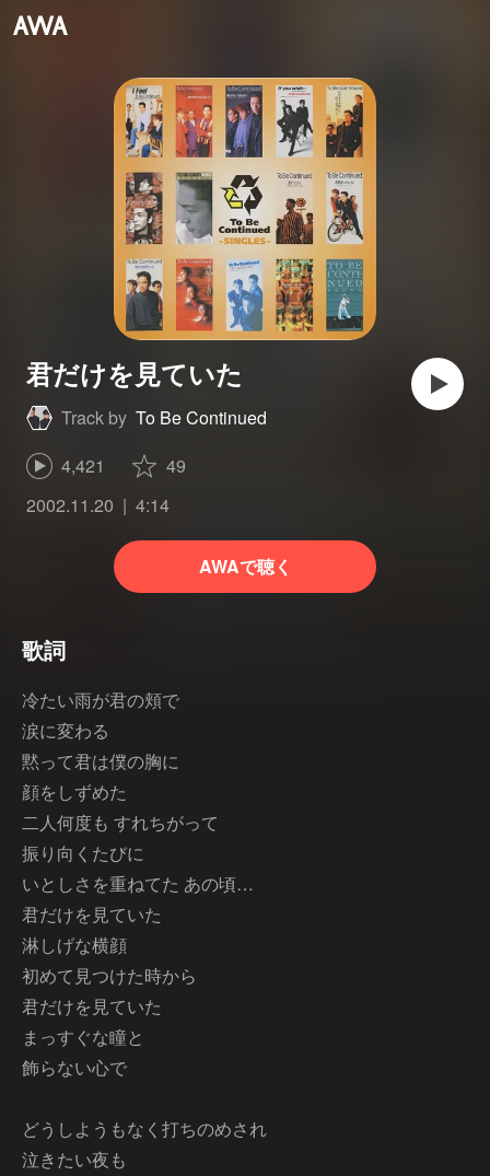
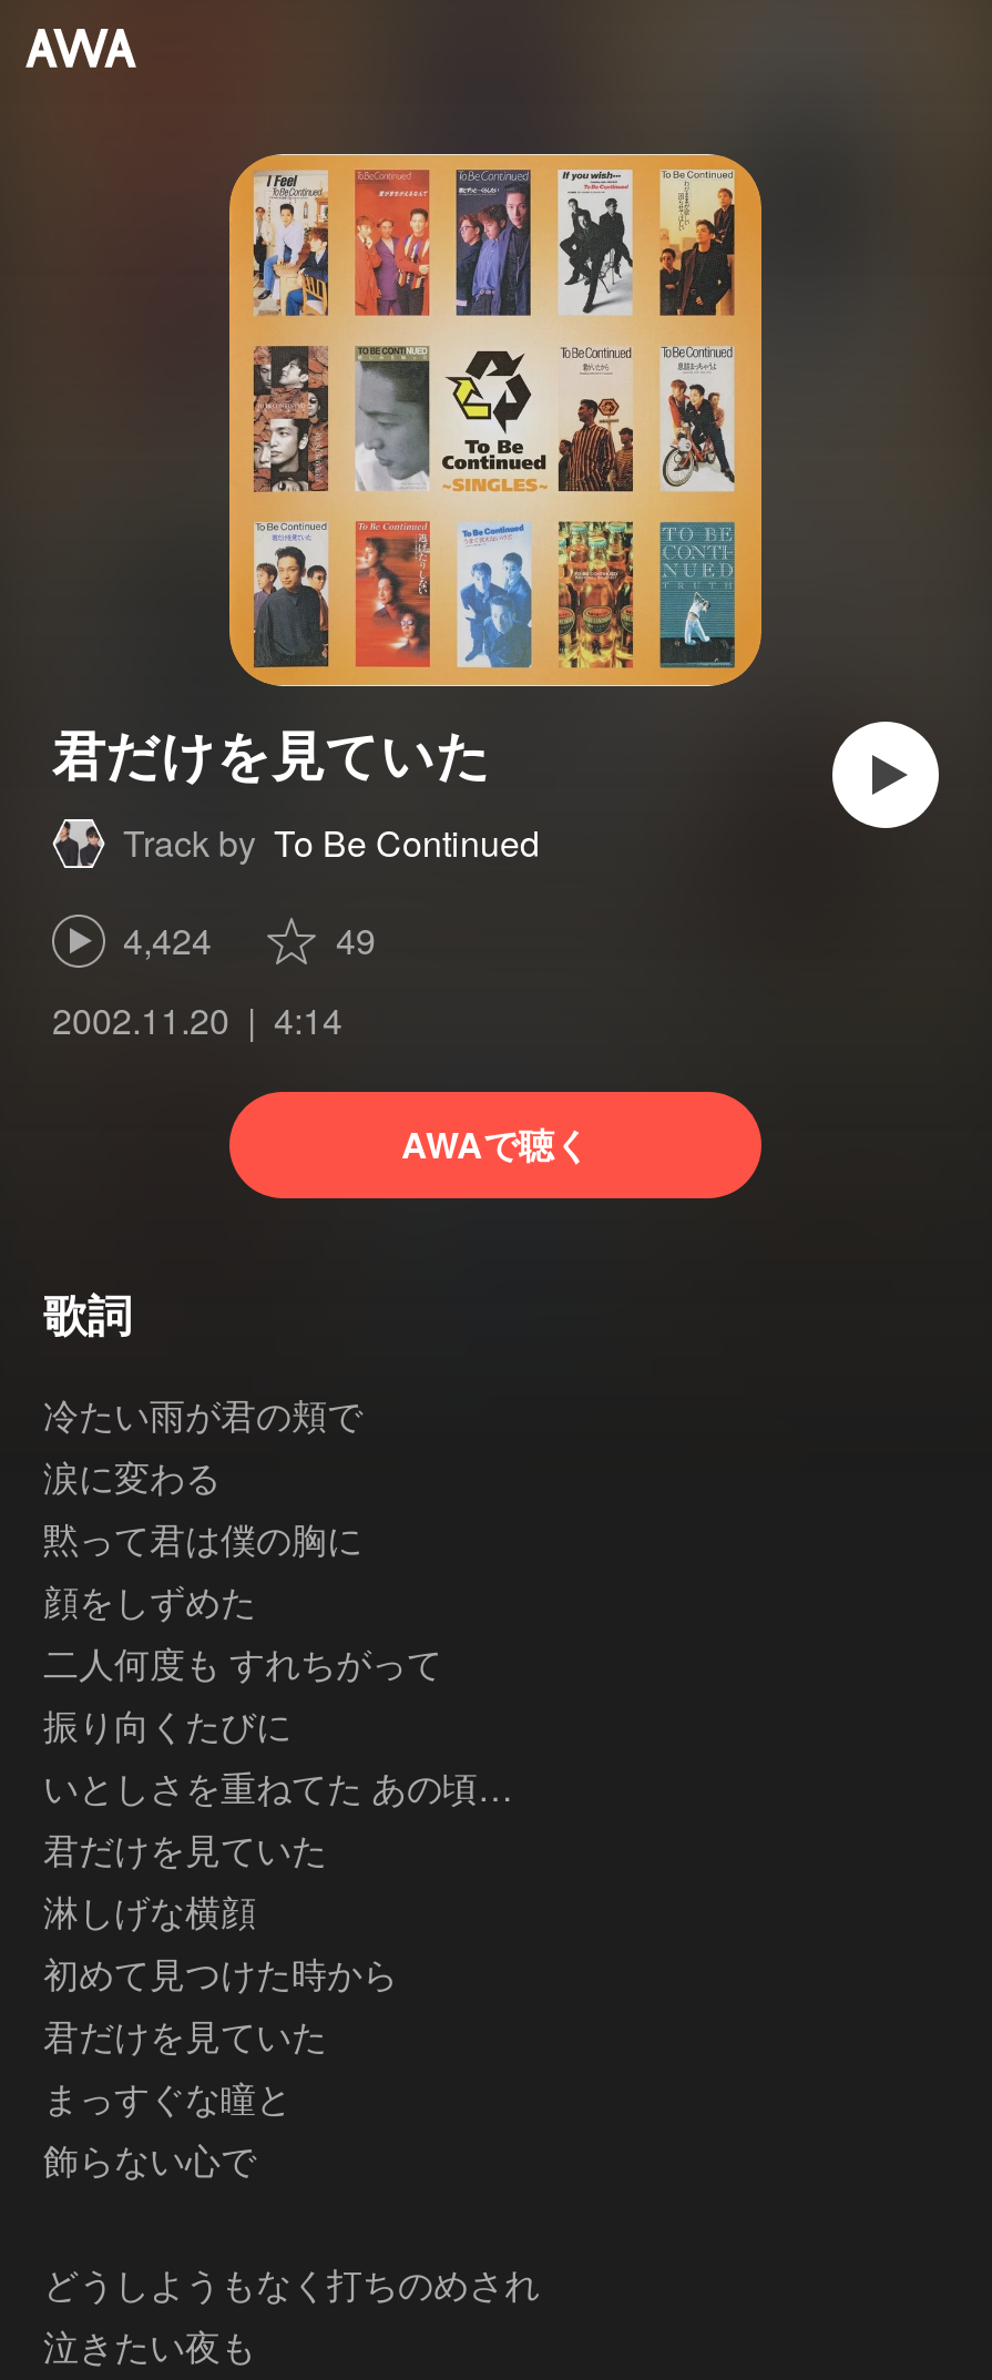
- 4,421
+ 4,424
